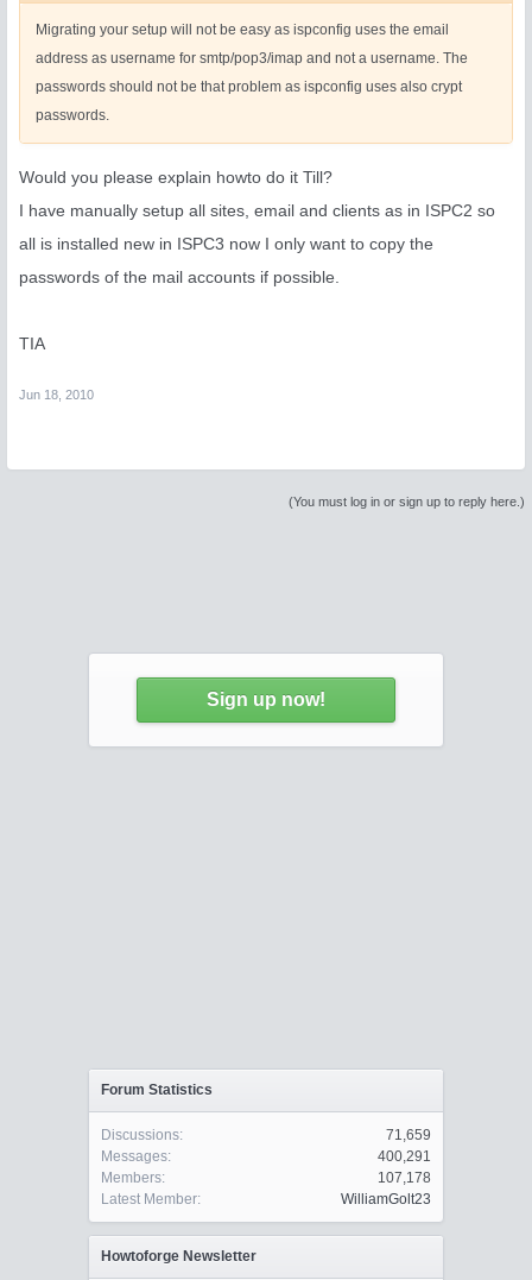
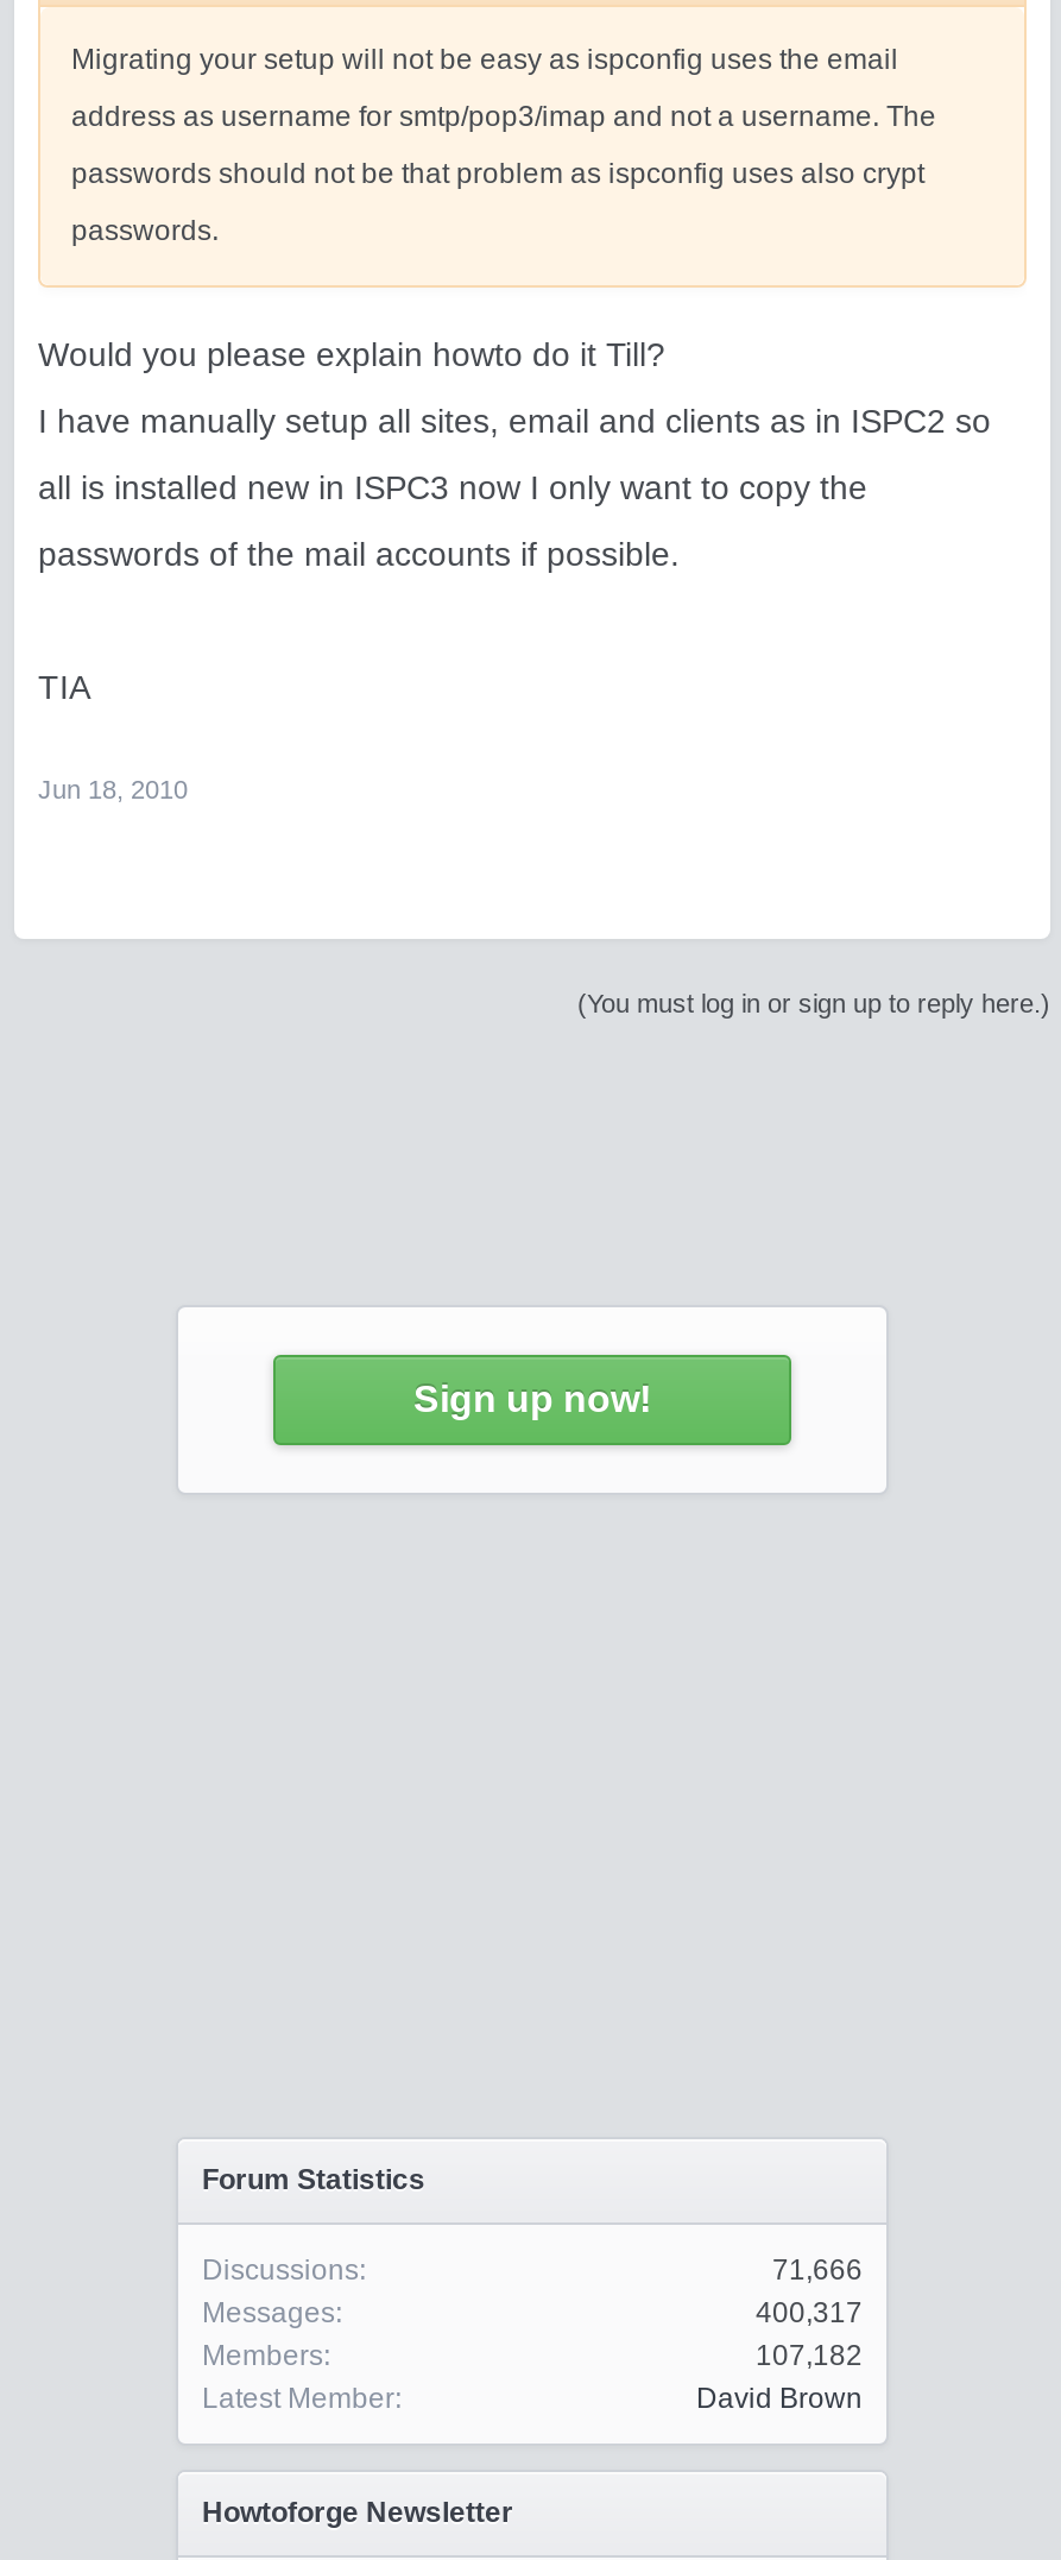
- 71,659
+ 71,666

- 400,291
+ 400,317

- 107,178
+ 107,182

- WilliamGolt23
+ David Brown
